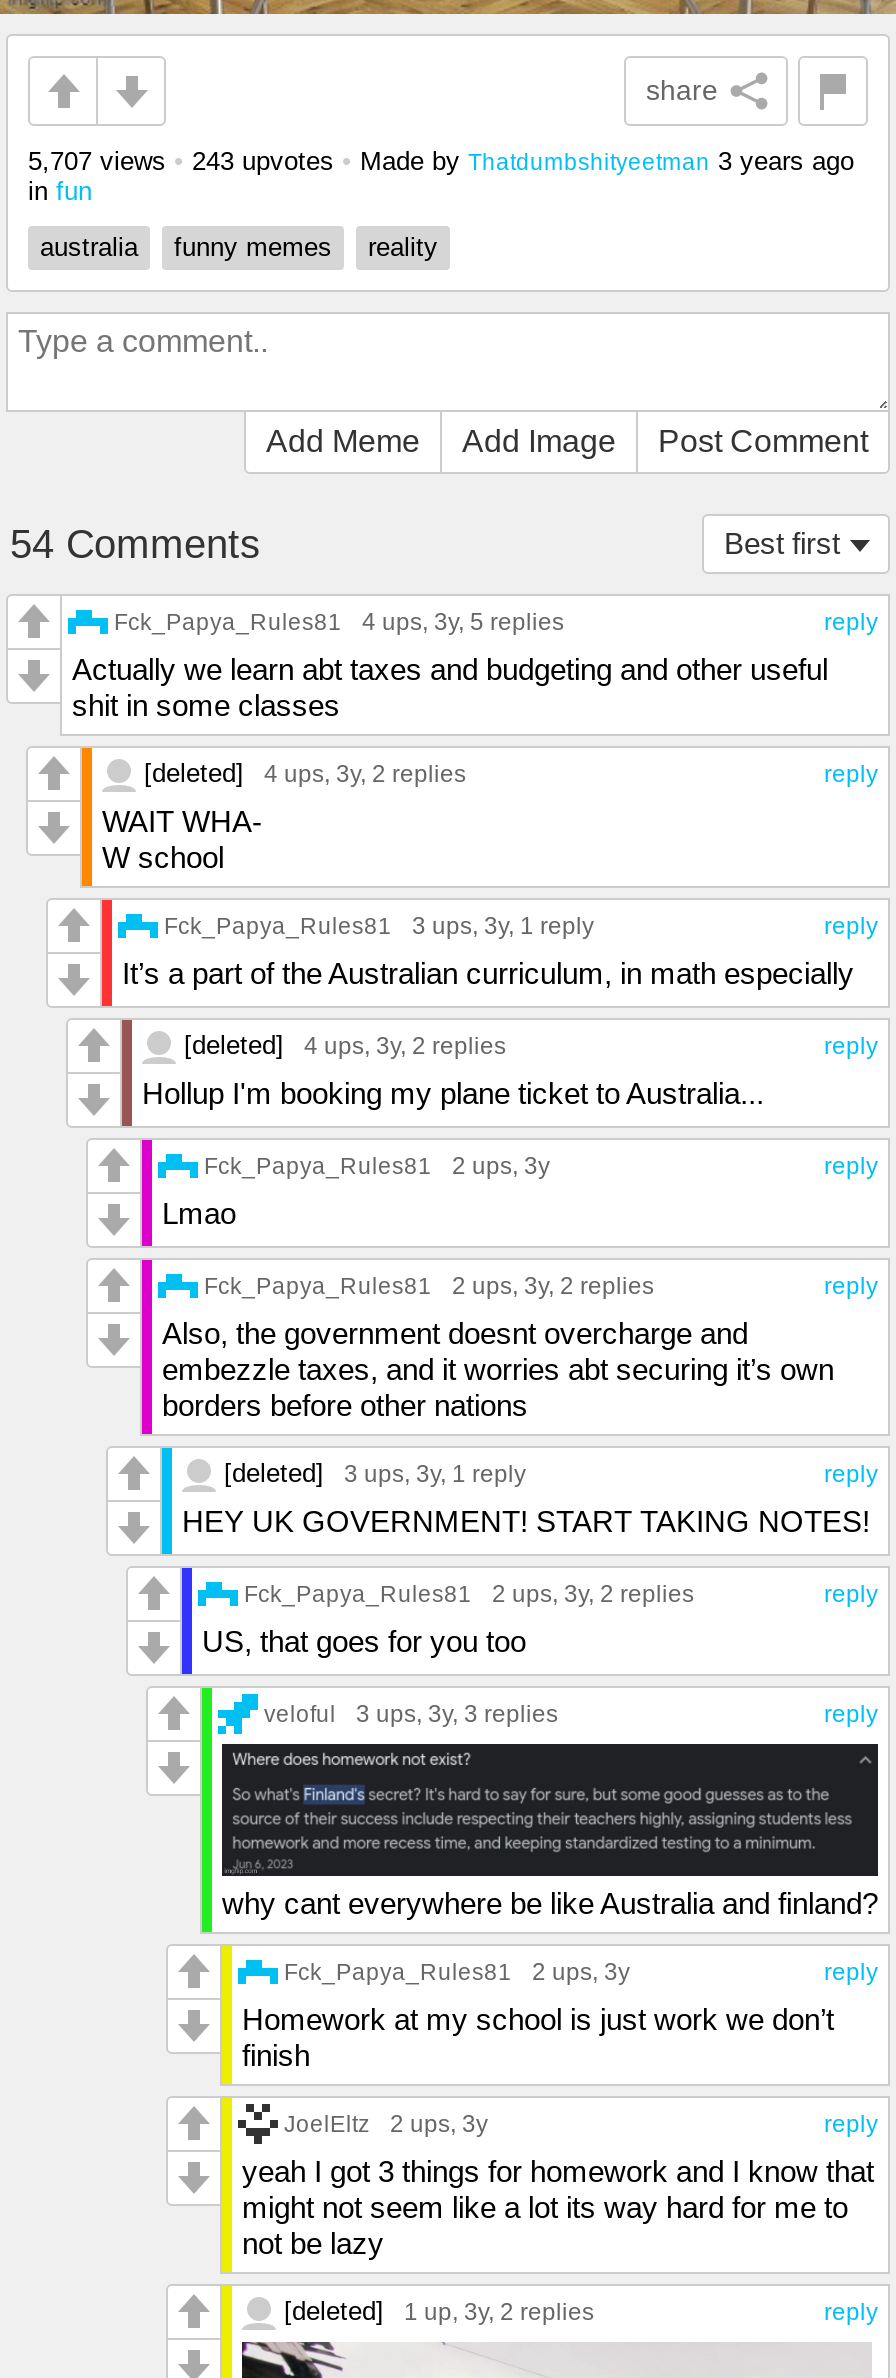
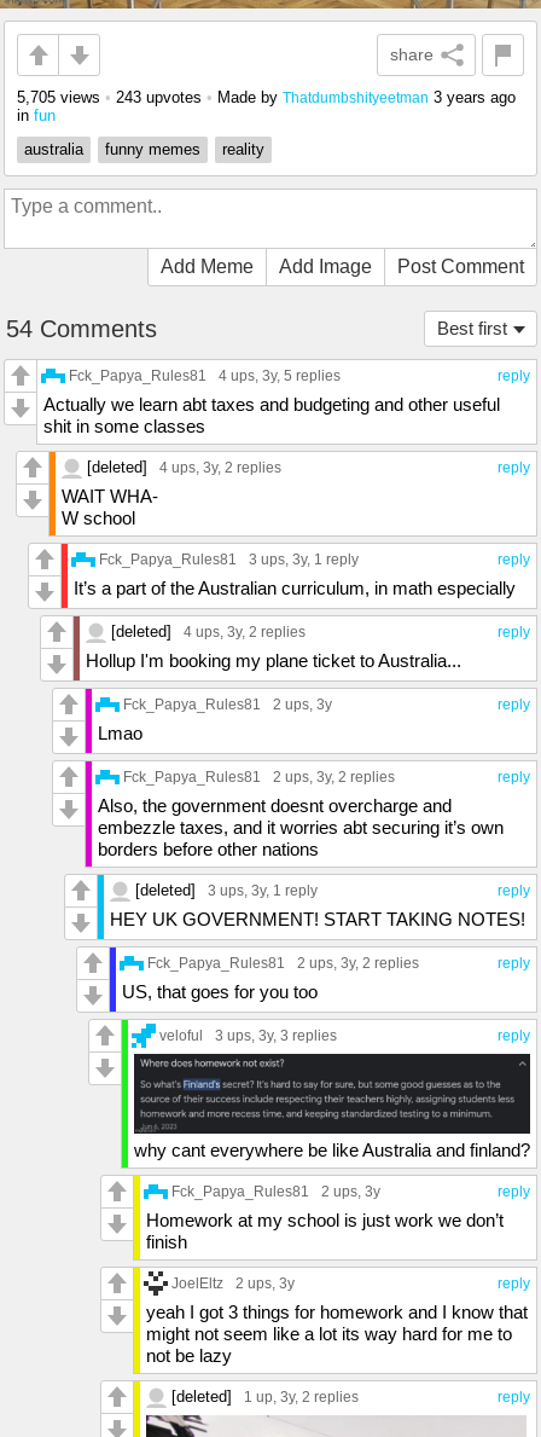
- 5,707 views • 243 upvotes • Made by Thatdumbshityeetman 3 years ago
+ 5,705 views • 243 upvotes • Made by Thatdumbshityeetman 3 years ago
